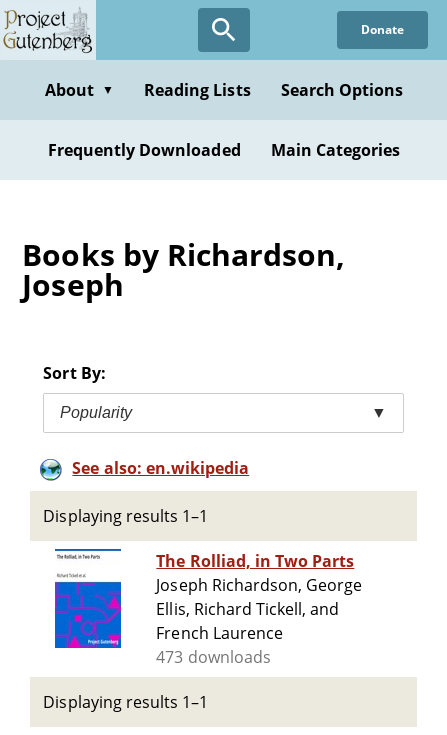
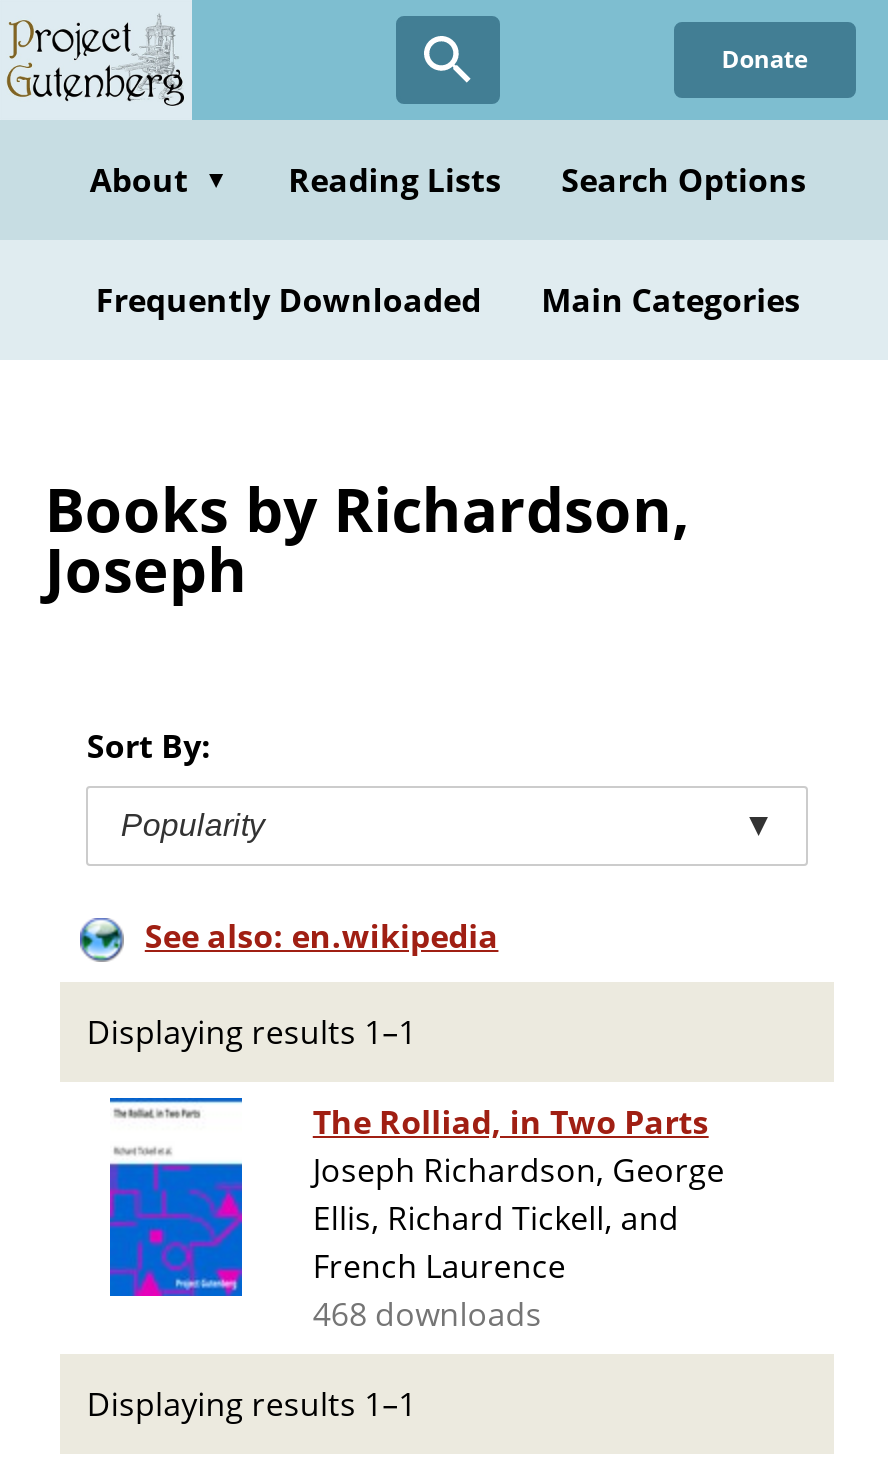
- 473 downloads
+ 468 downloads
